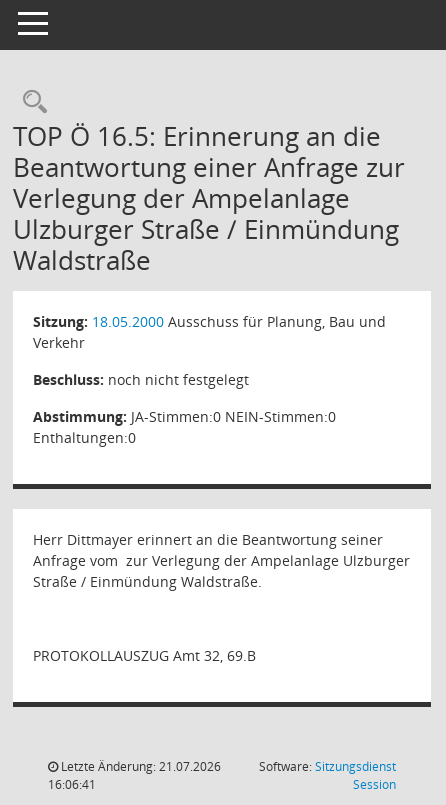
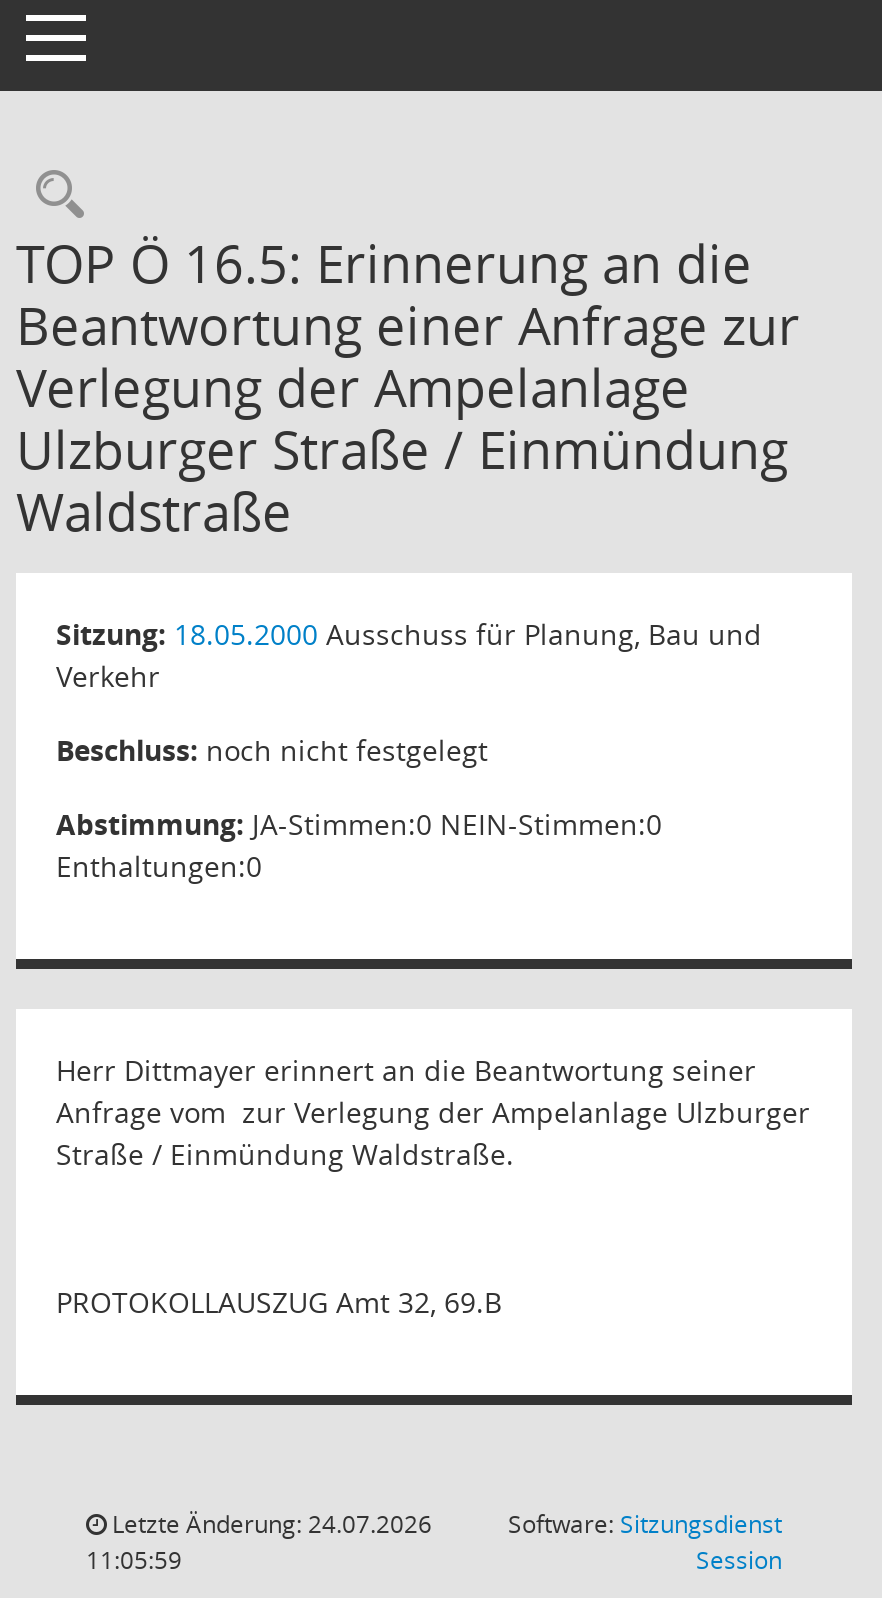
- Letzte Änderung: 21.07.2026
+ Letzte Änderung: 24.07.2026

- 16:06:41
+ 11:05:59
